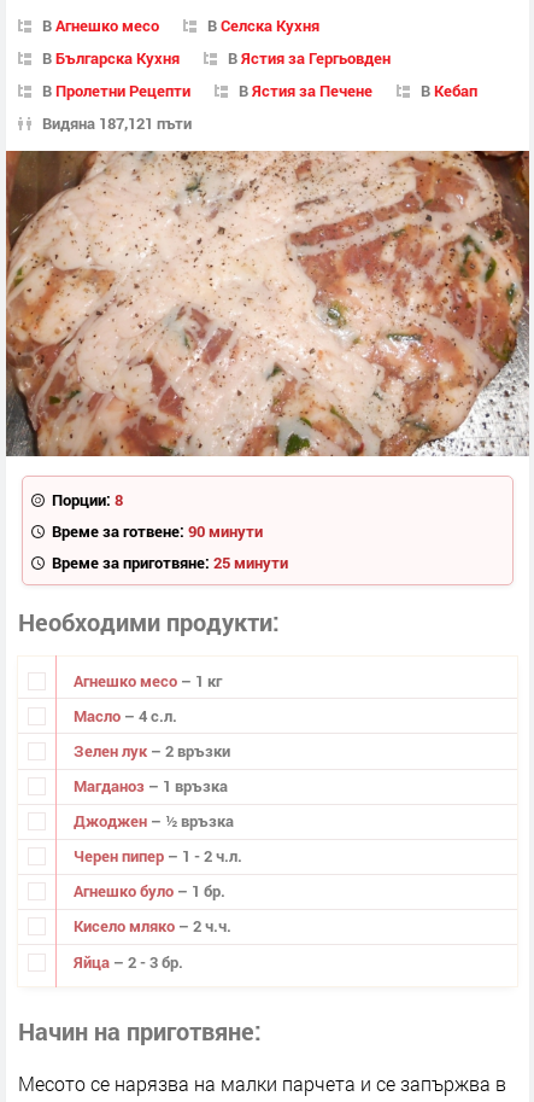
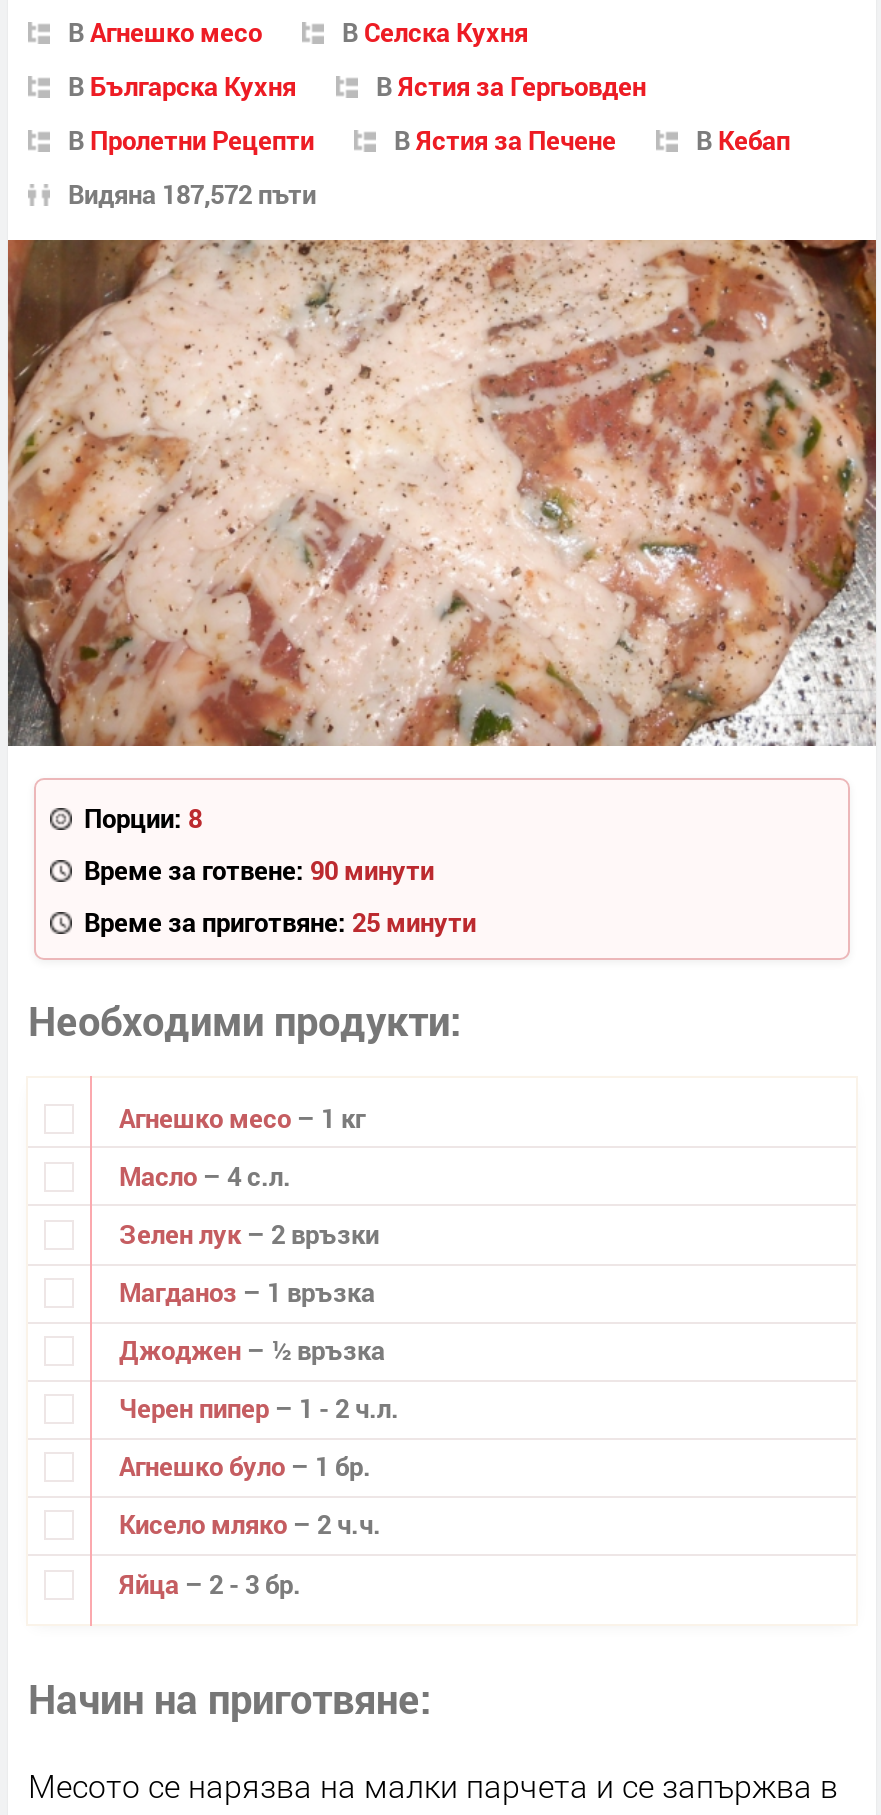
- Видяна 187,121 пъти
+ Видяна 187,572 пъти
